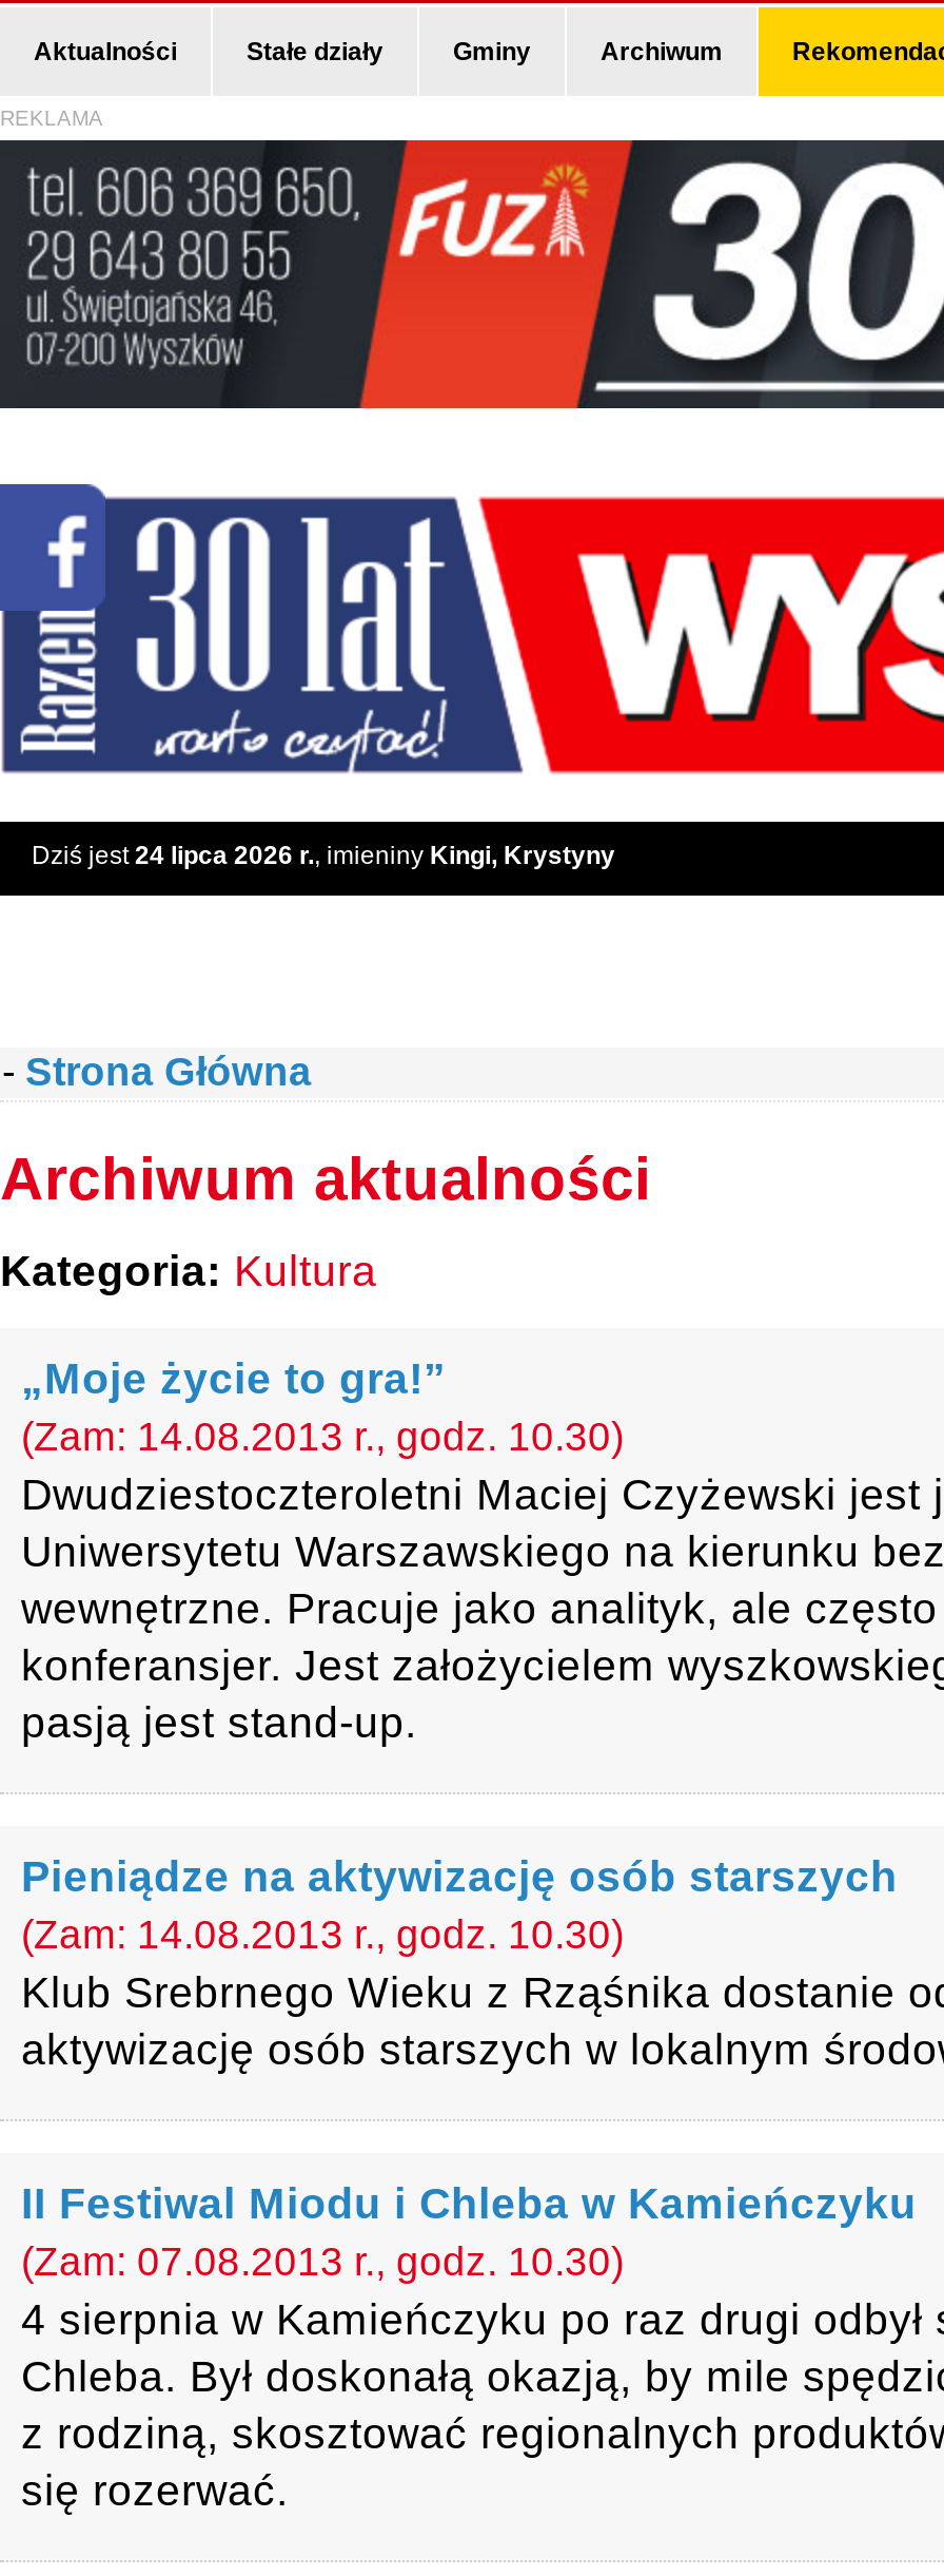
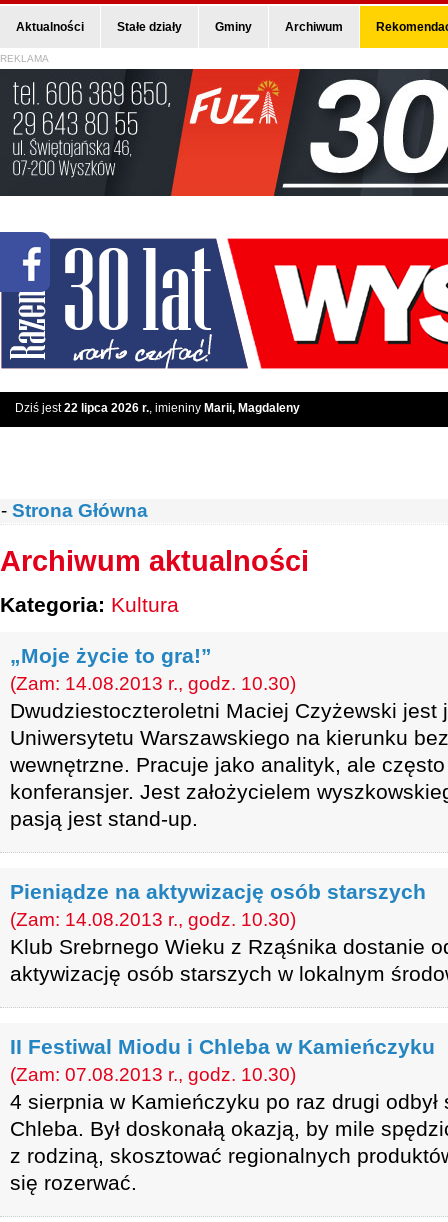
- Dziś jest 24 lipca 2026 r., imieniny Kingi, Krystyny
+ Dziś jest 22 lipca 2026 r., imieniny Marii, Magdaleny
